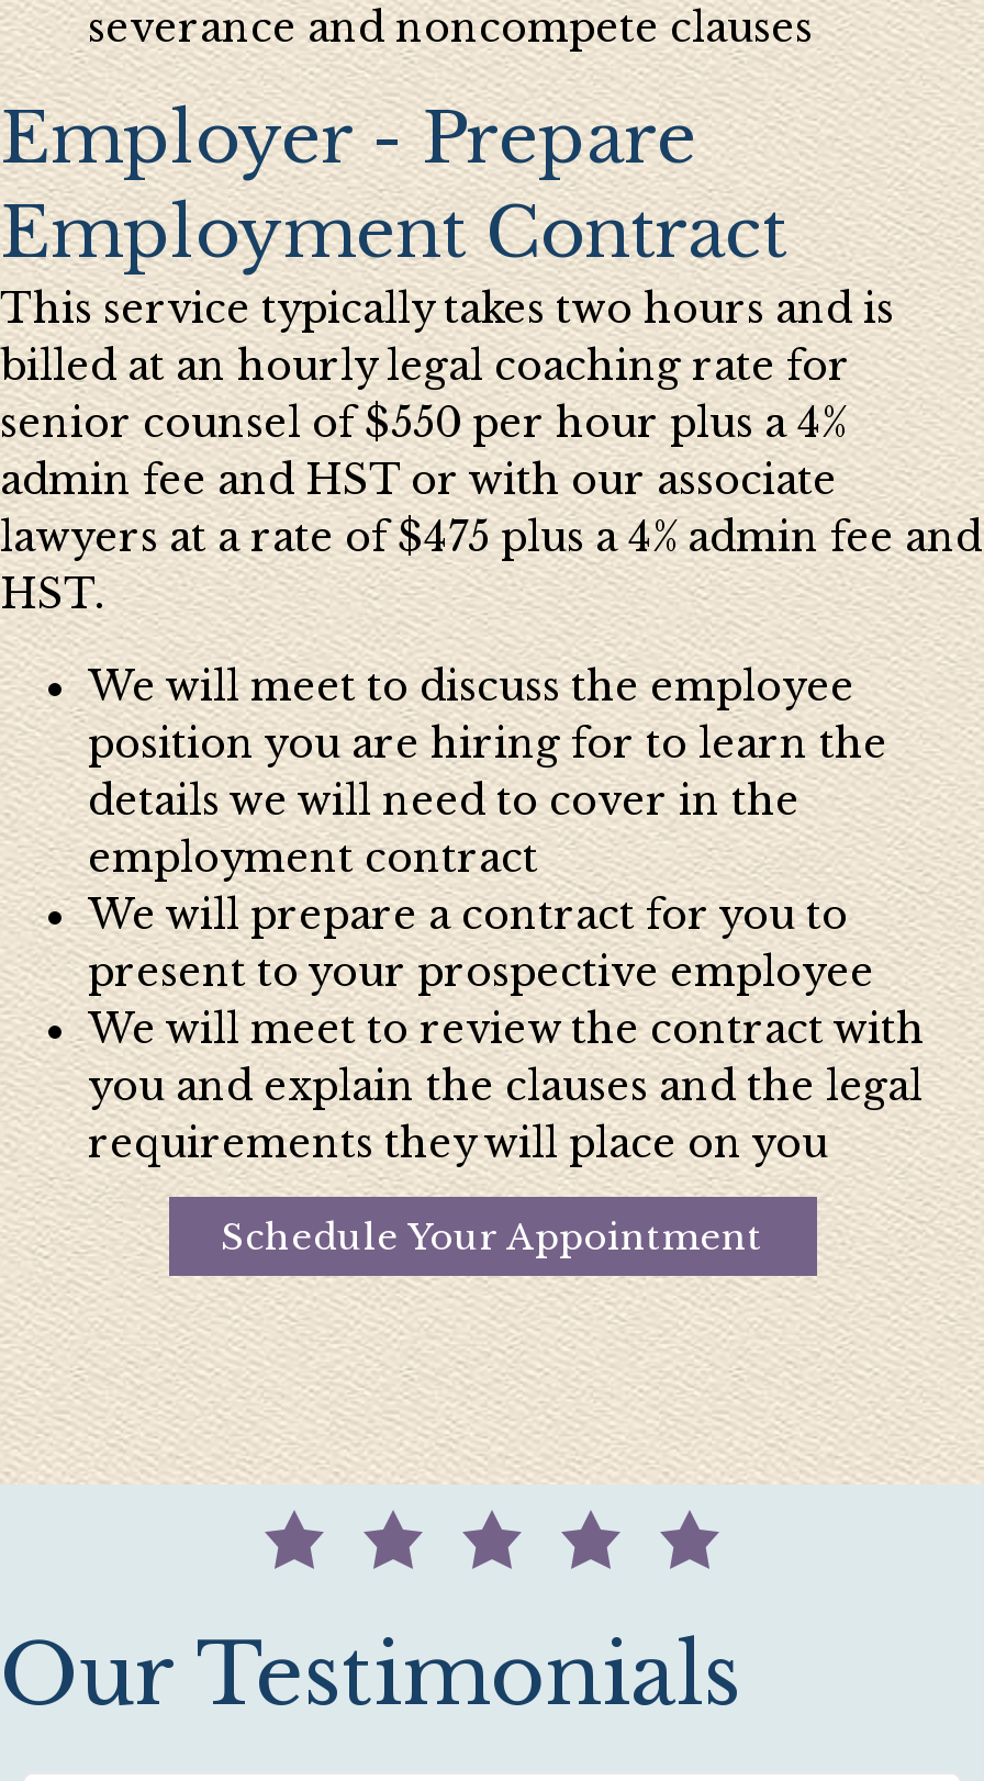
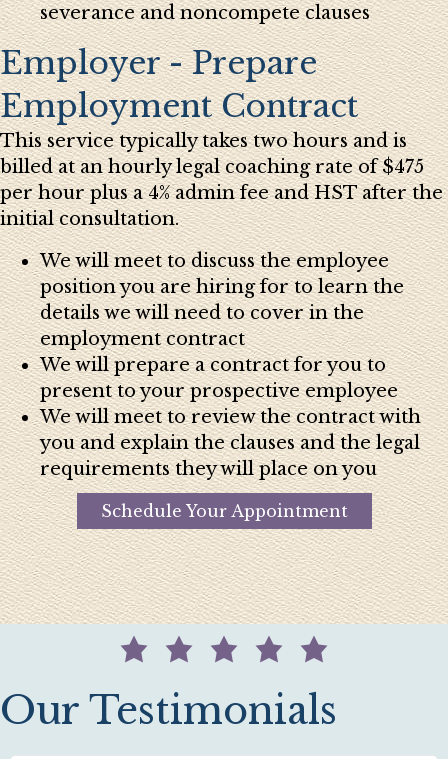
- billed at an hourly legal coaching rate for
- senior counsel of $550 per hour plus a 4%
- admin fee and HST or with our associate
- lawyers at a rate of $475 plus a 4% admin fee and
- HST.
+ billed at an hourly legal coaching rate of $475
+ per hour plus a 4% admin fee and HST after the
+ initial consultation.
